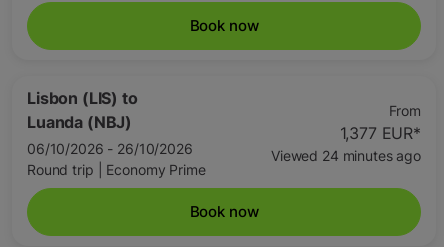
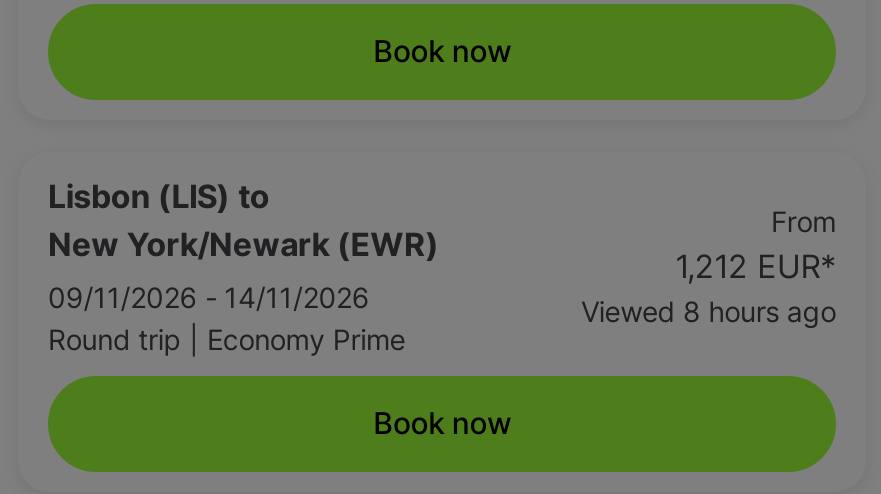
- Luanda (NBJ)
- 06/10/2026 - 26/10/2026
+ New York/Newark (EWR)
+ 09/11/2026 - 14/11/2026

- 1,377 EUR*
+ 1,212 EUR*

- Viewed 24 minutes ago
+ Viewed 8 hours ago
